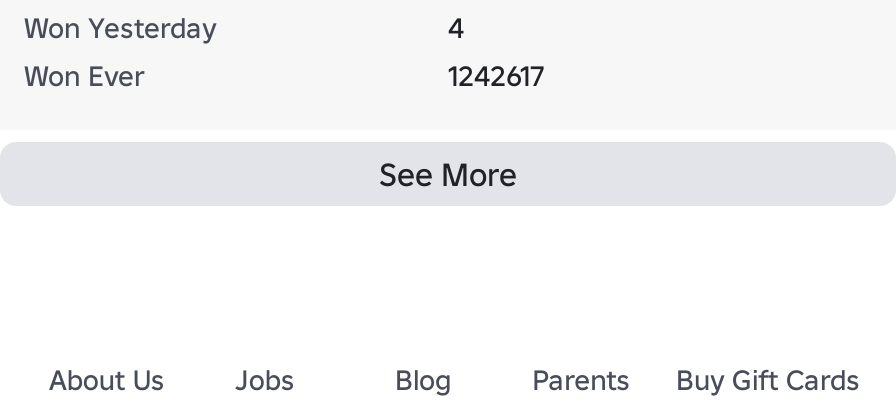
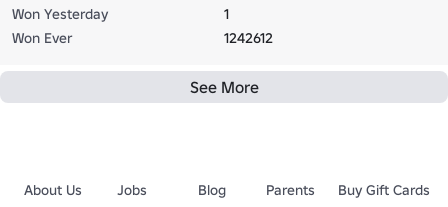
- 4
+ 1

- 1242617
+ 1242612
